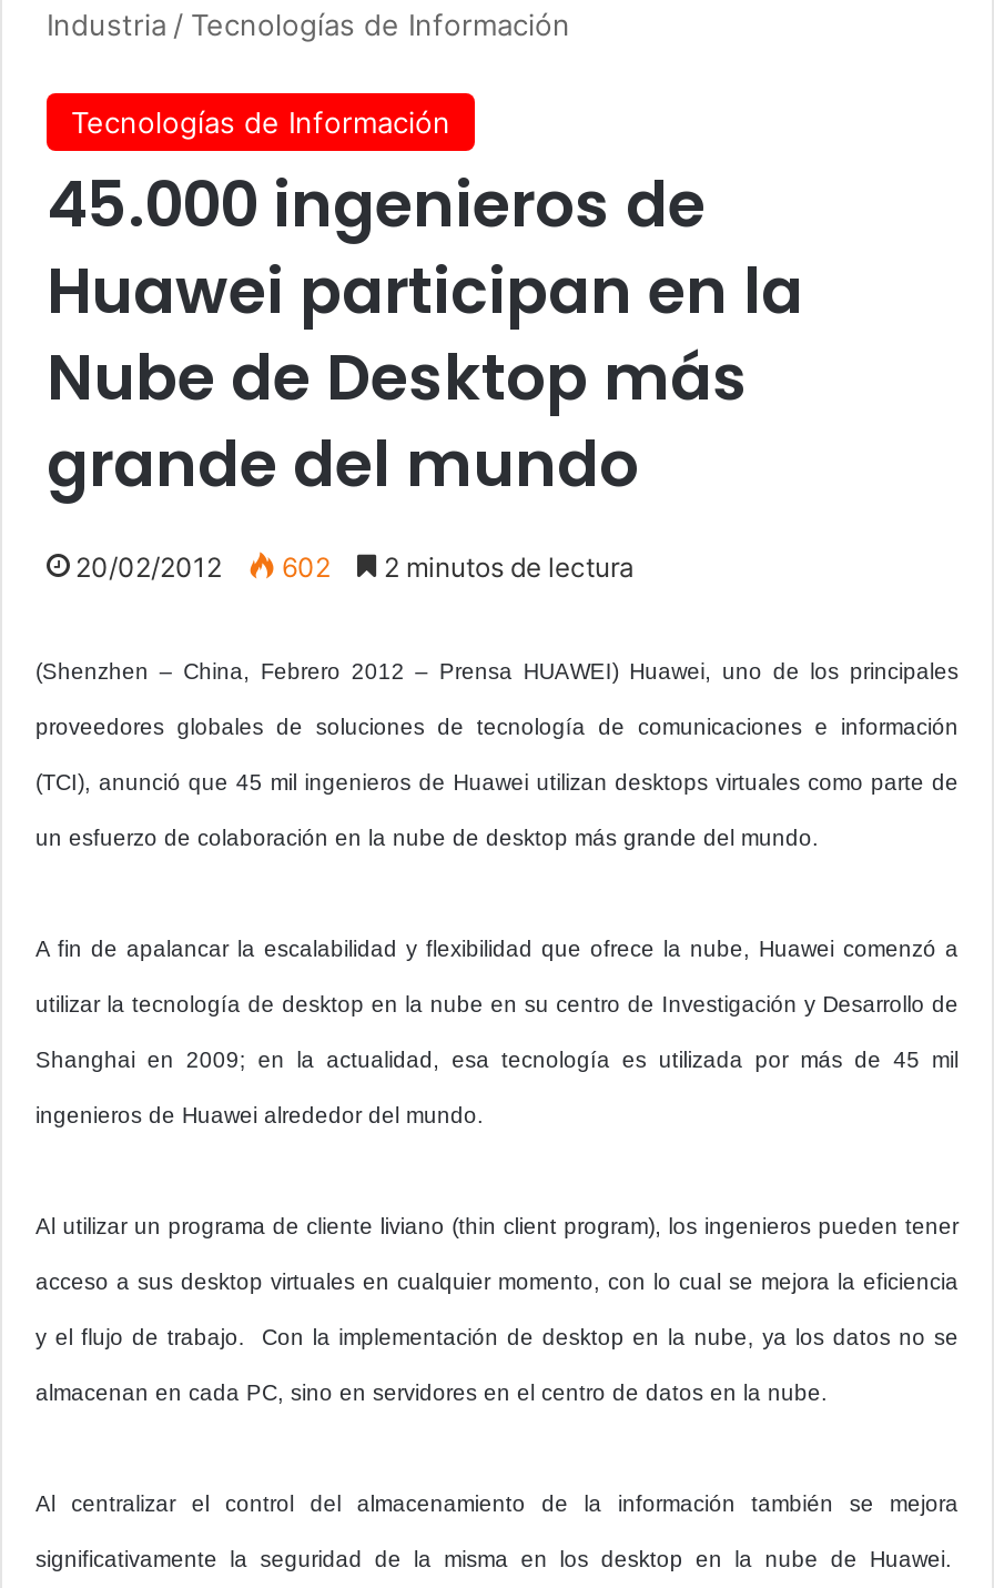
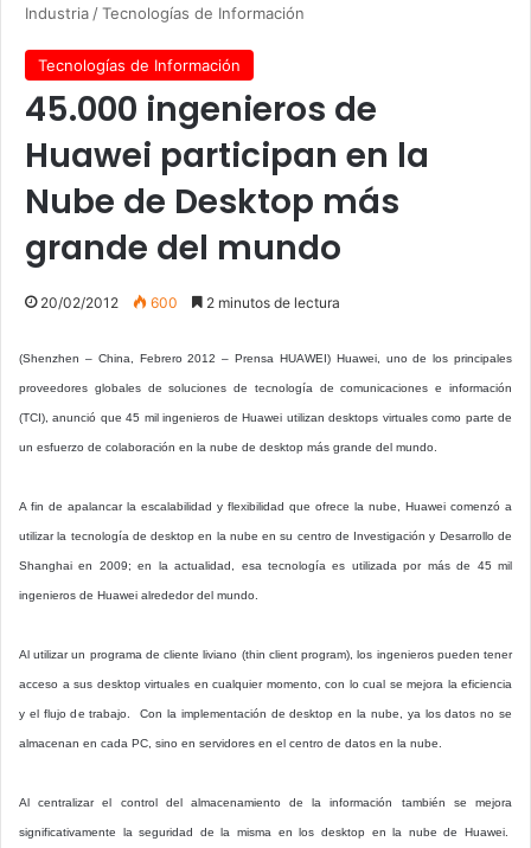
- 20/02/2012 602 2 minutos de lectura
+ 20/02/2012 600 2 minutos de lectura
